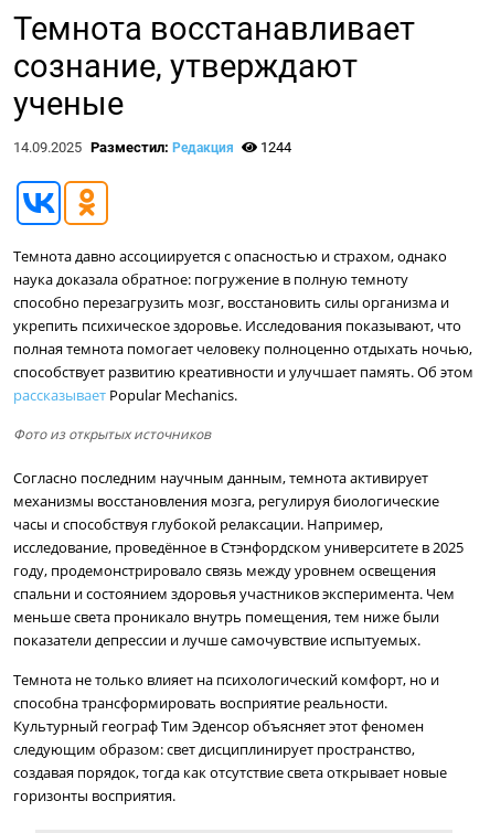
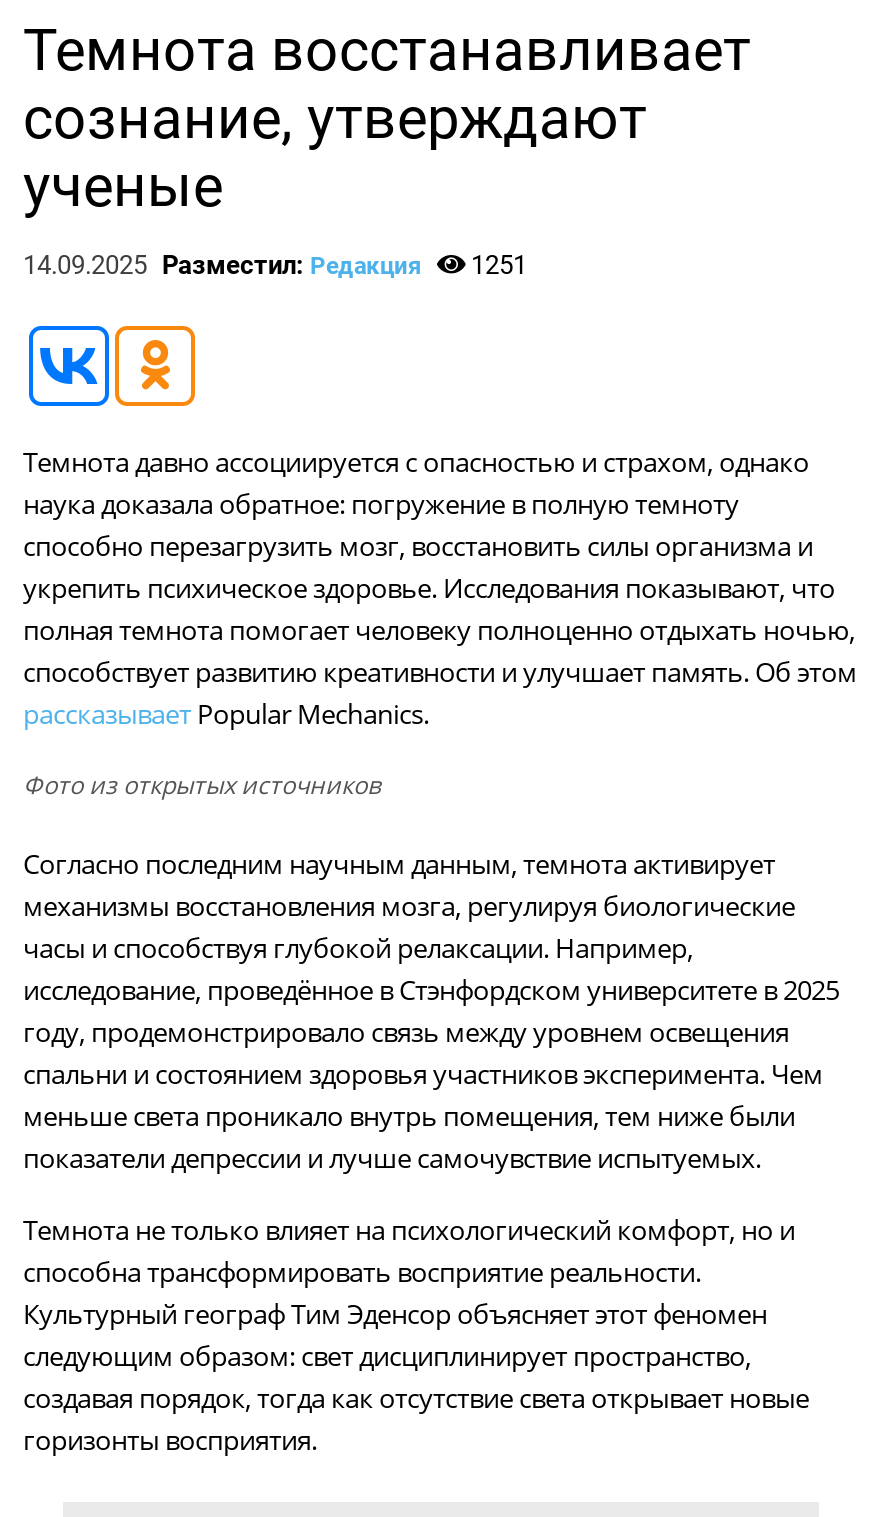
- 14.09.2025 Разместил: Редакция 1244
+ 14.09.2025 Разместил: Редакция 1251
